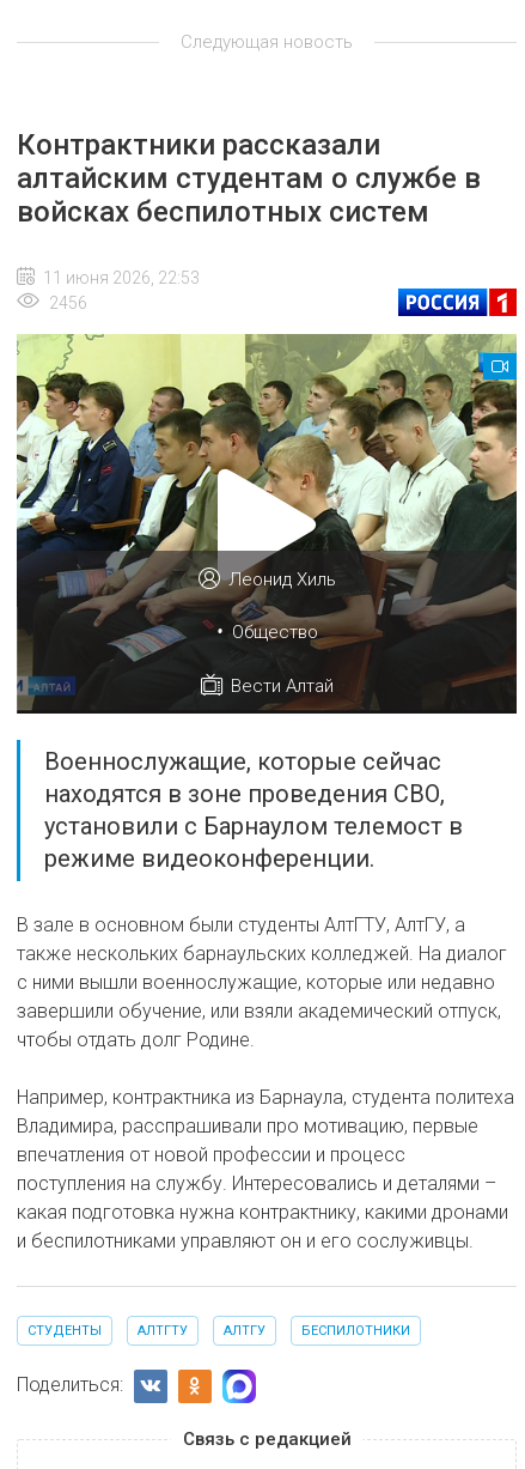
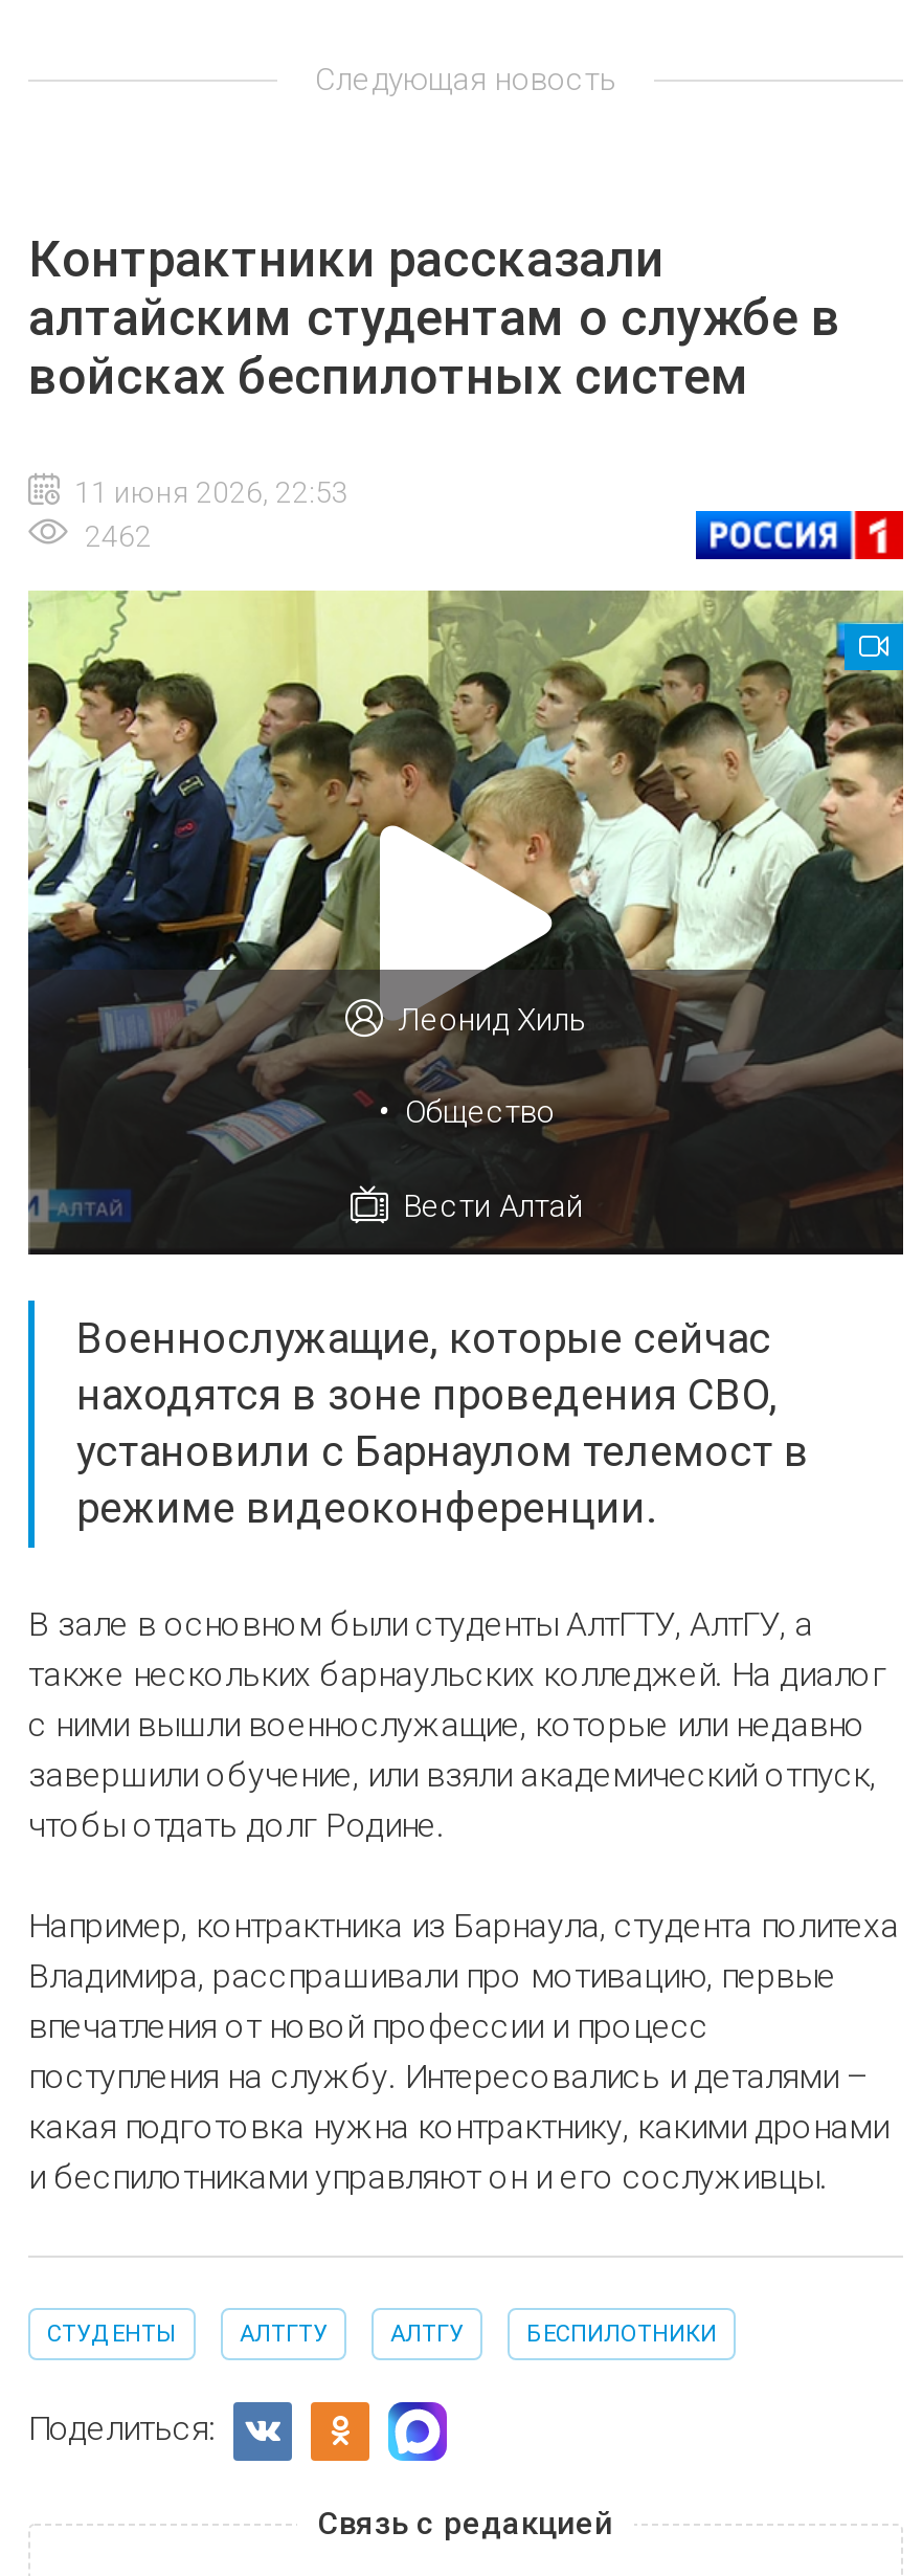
- 2456
+ 2462
